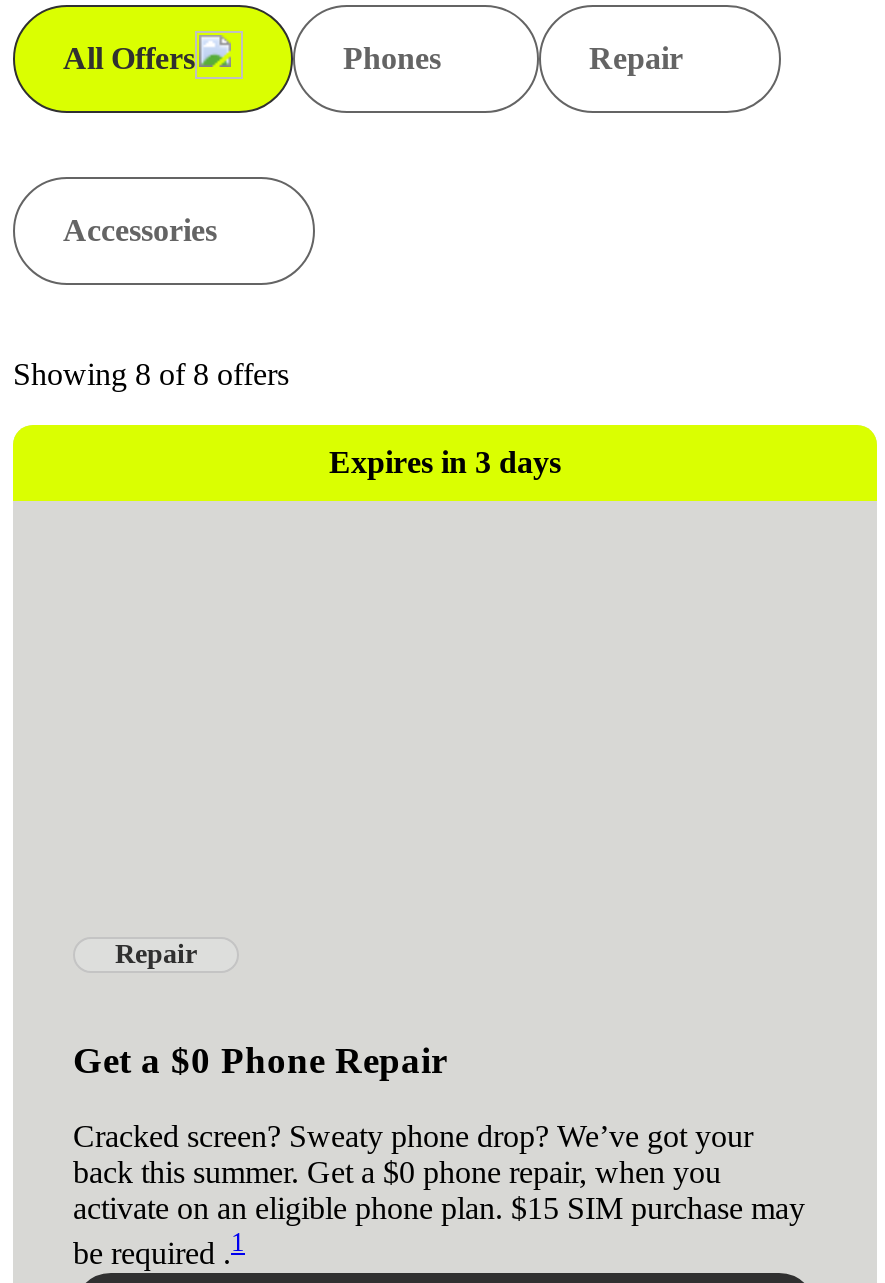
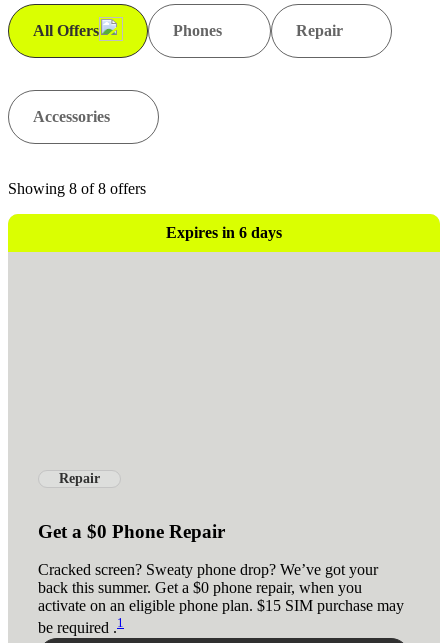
- Expires in 3 days
+ Expires in 6 days
